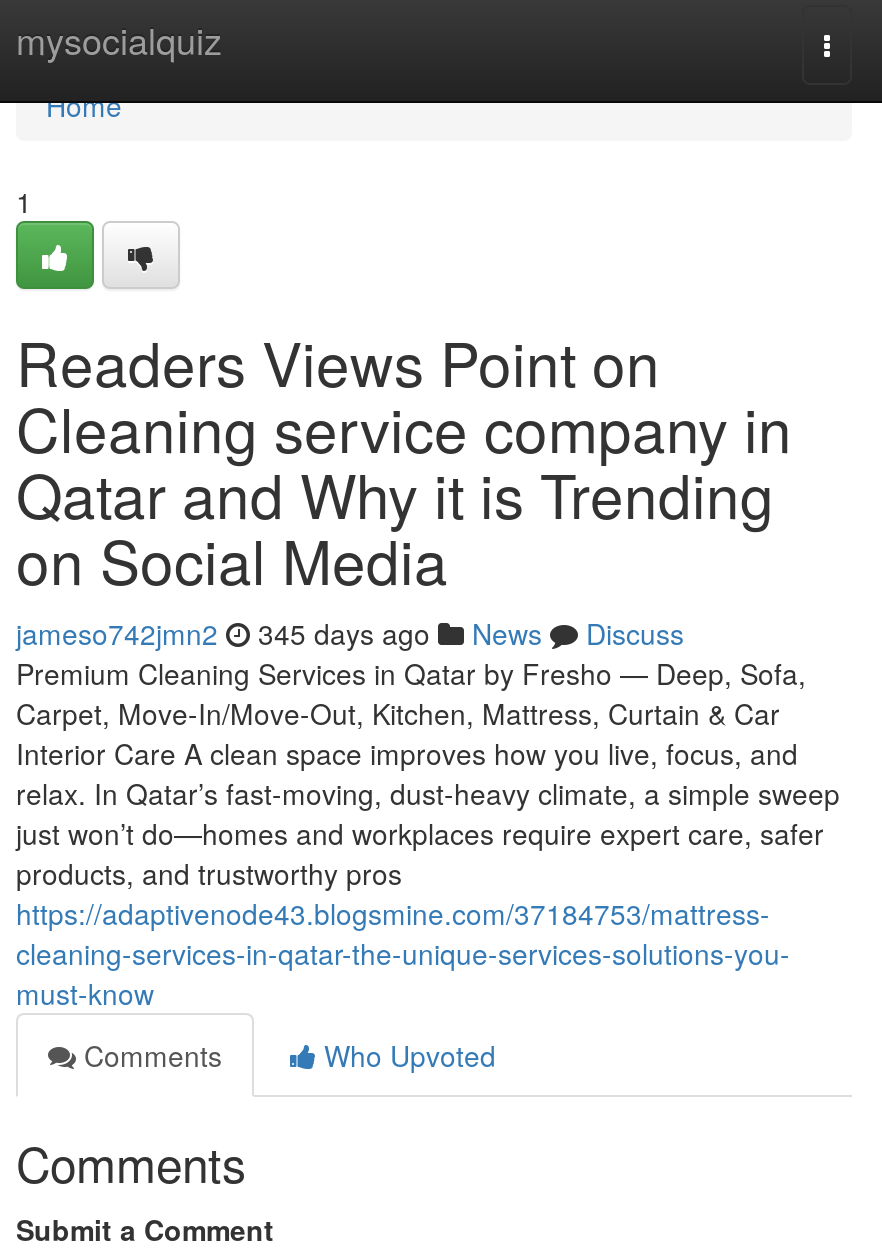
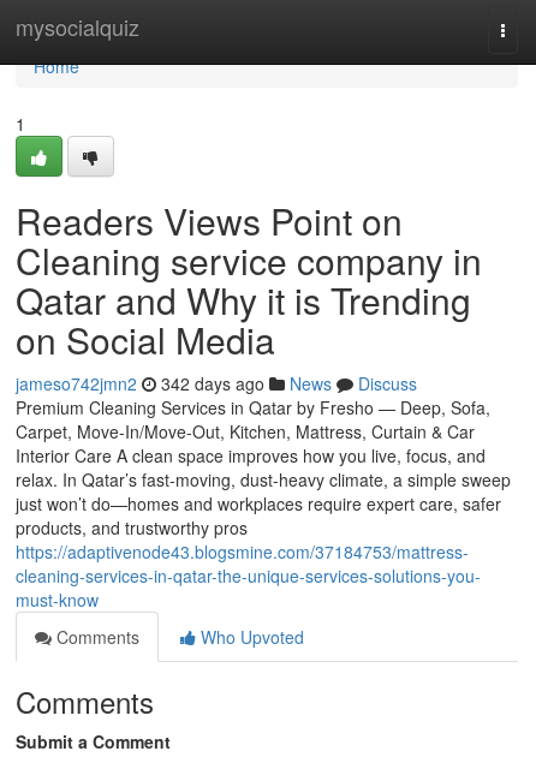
- jameso742jmn2 345 days ago News Discuss
+ jameso742jmn2 342 days ago News Discuss
